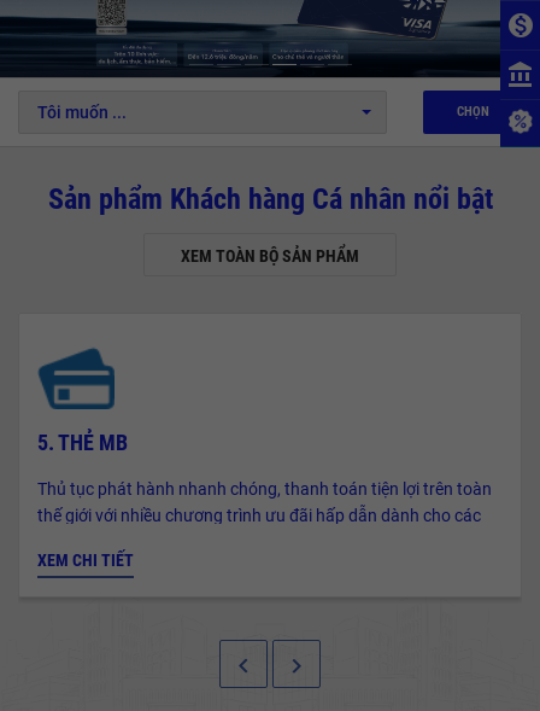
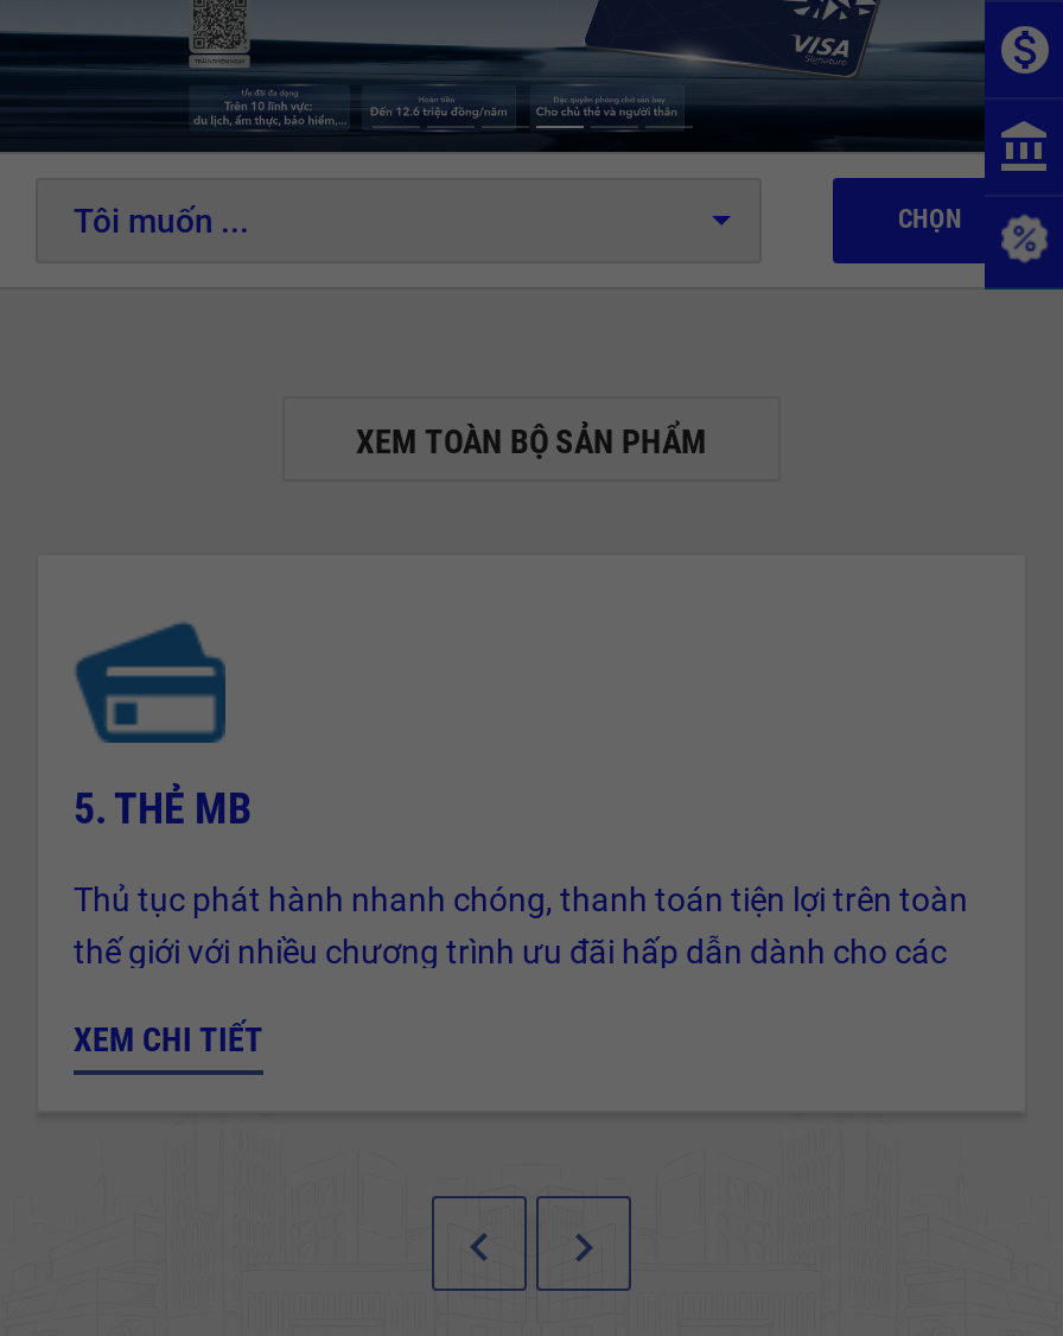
- Sản phẩm Khách hàng Cá nhân nổi bật
